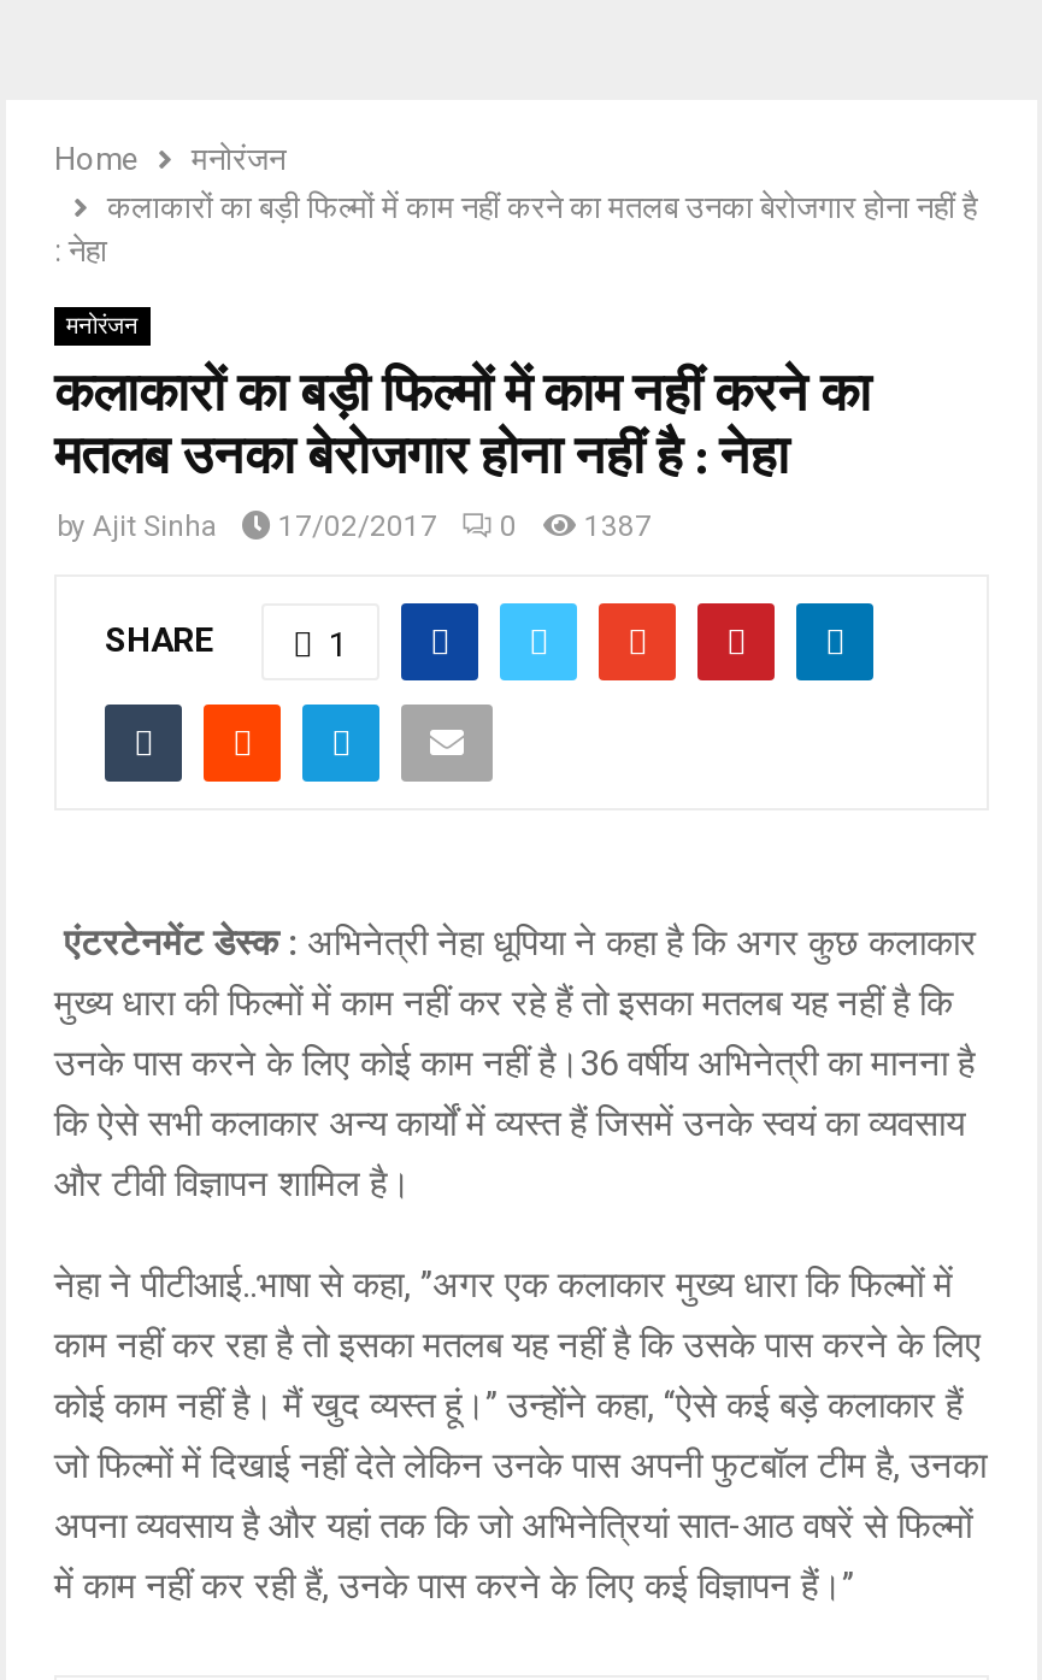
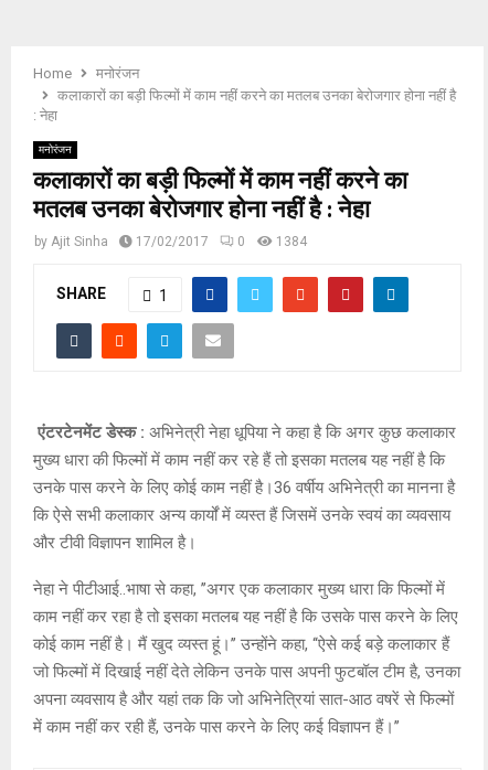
- by Ajit Sinha 17/02/2017 0 1387
+ by Ajit Sinha 17/02/2017 0 1384
